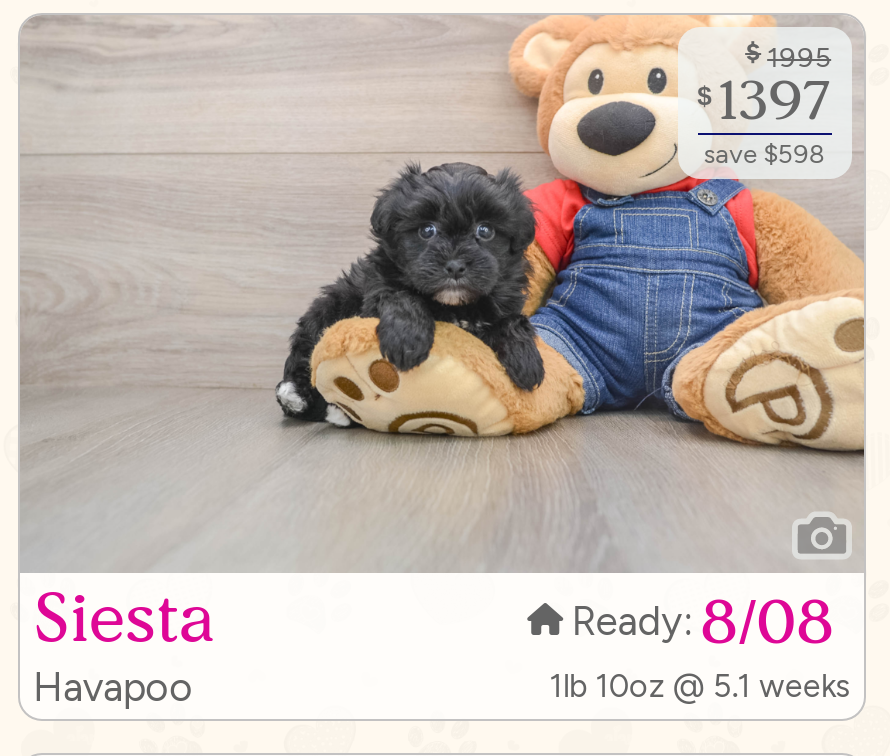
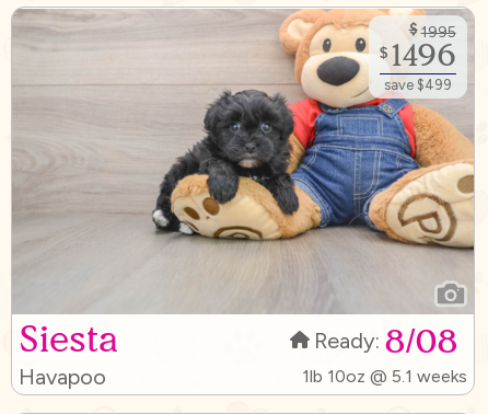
- $ 1397
+ $ 1496

- save $598
+ save $499
